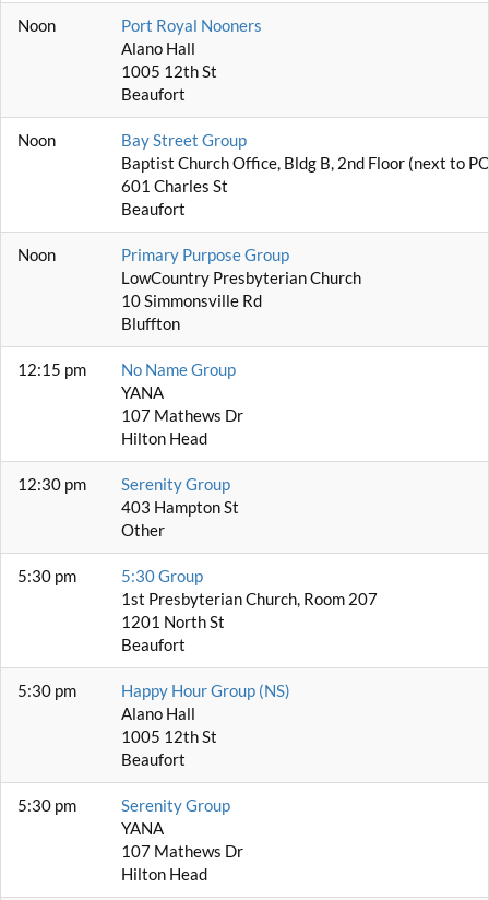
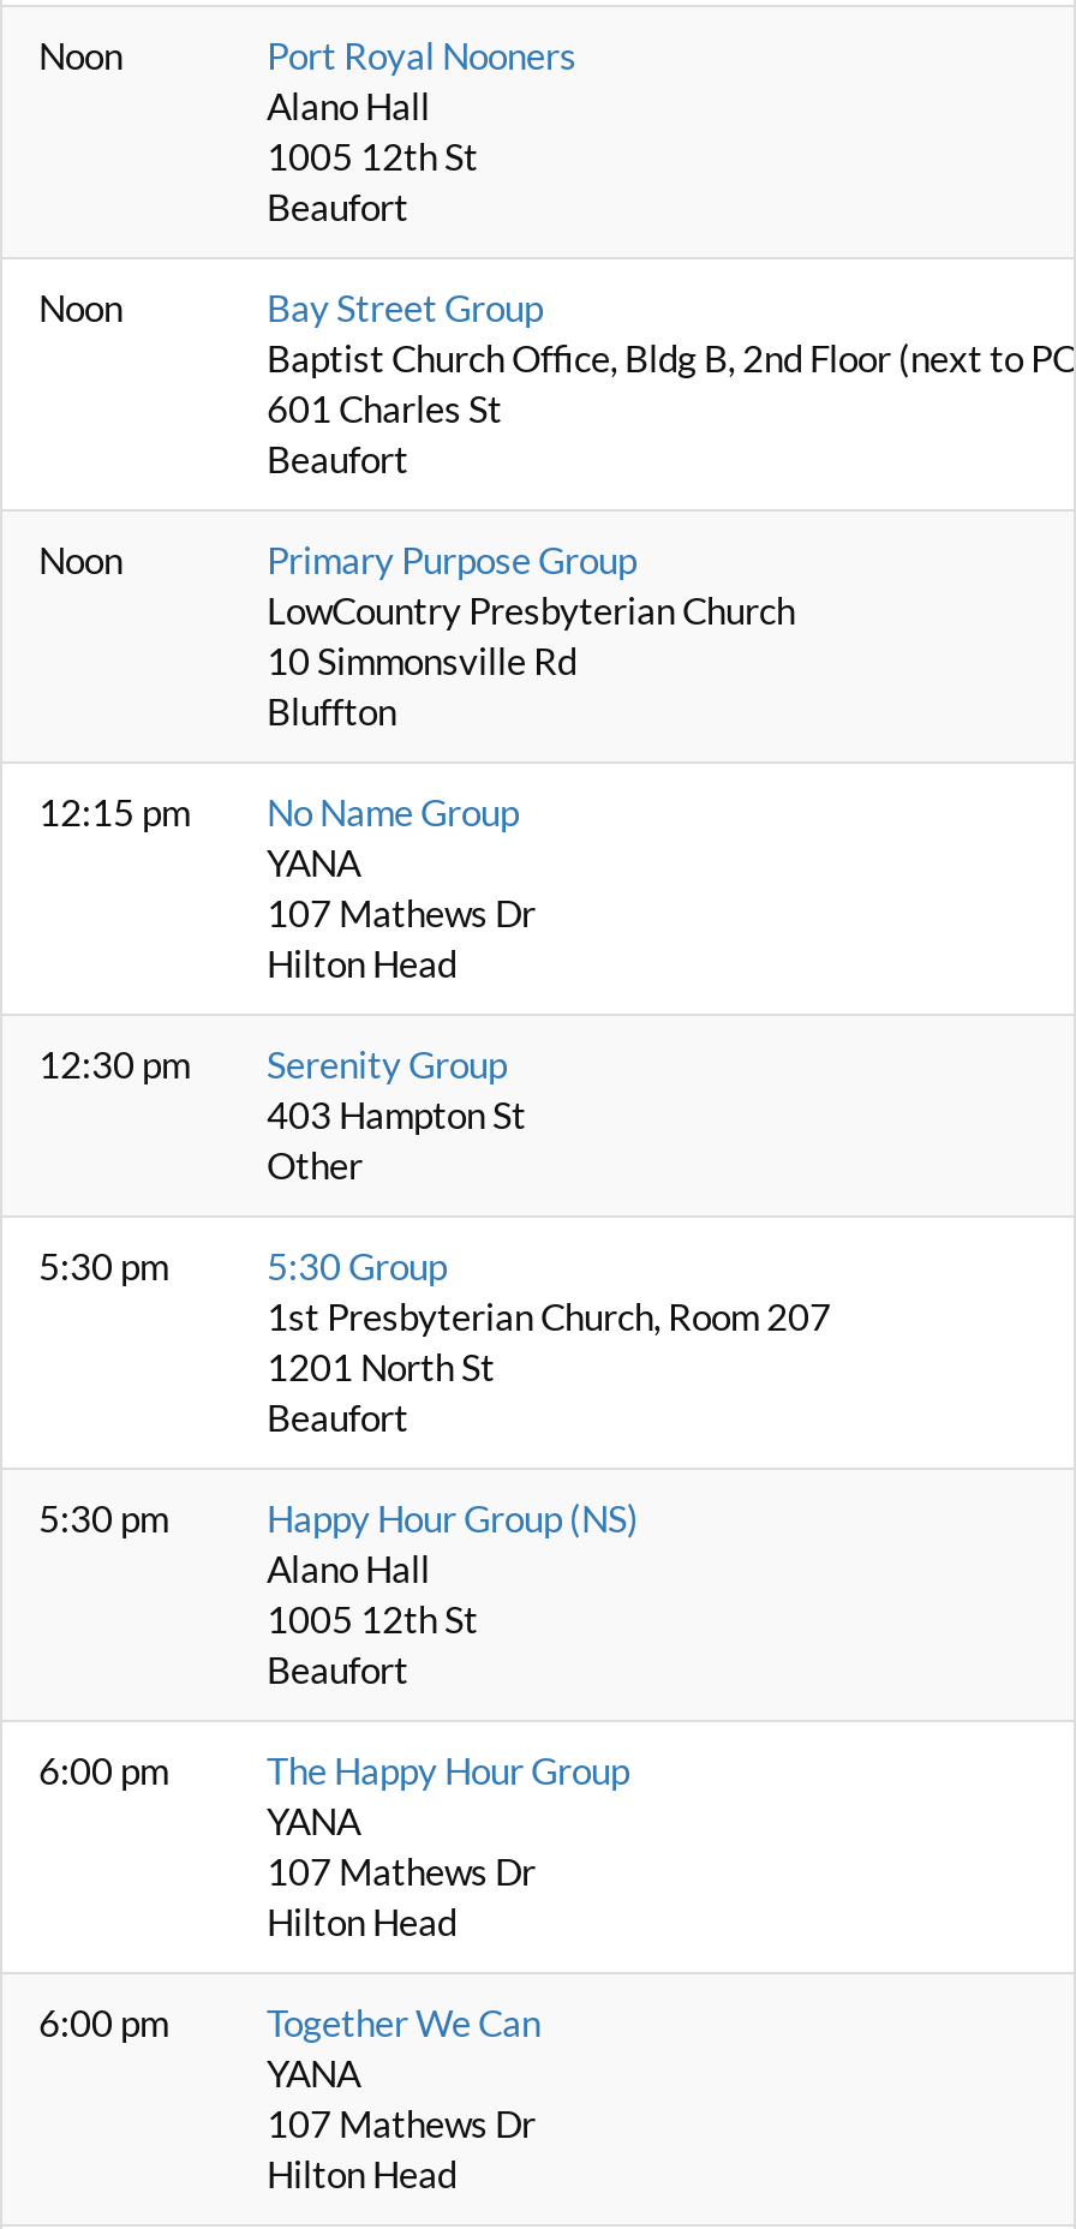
- 5:30 pm
- Serenity Group
+ 6:00 pm
+ The Happy Hour Group
+ YANA
+ 107 Mathews Dr
+ Hilton Head
+ 6:00 pm
+ Together We Can
